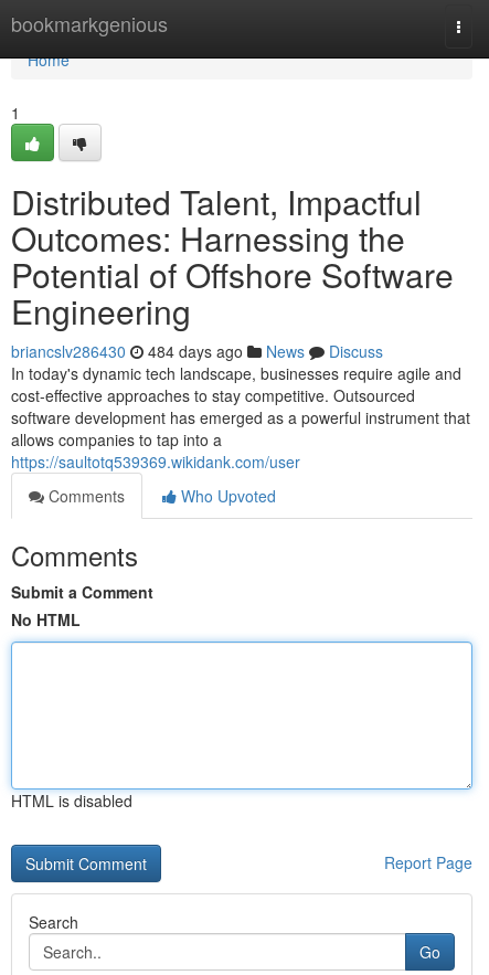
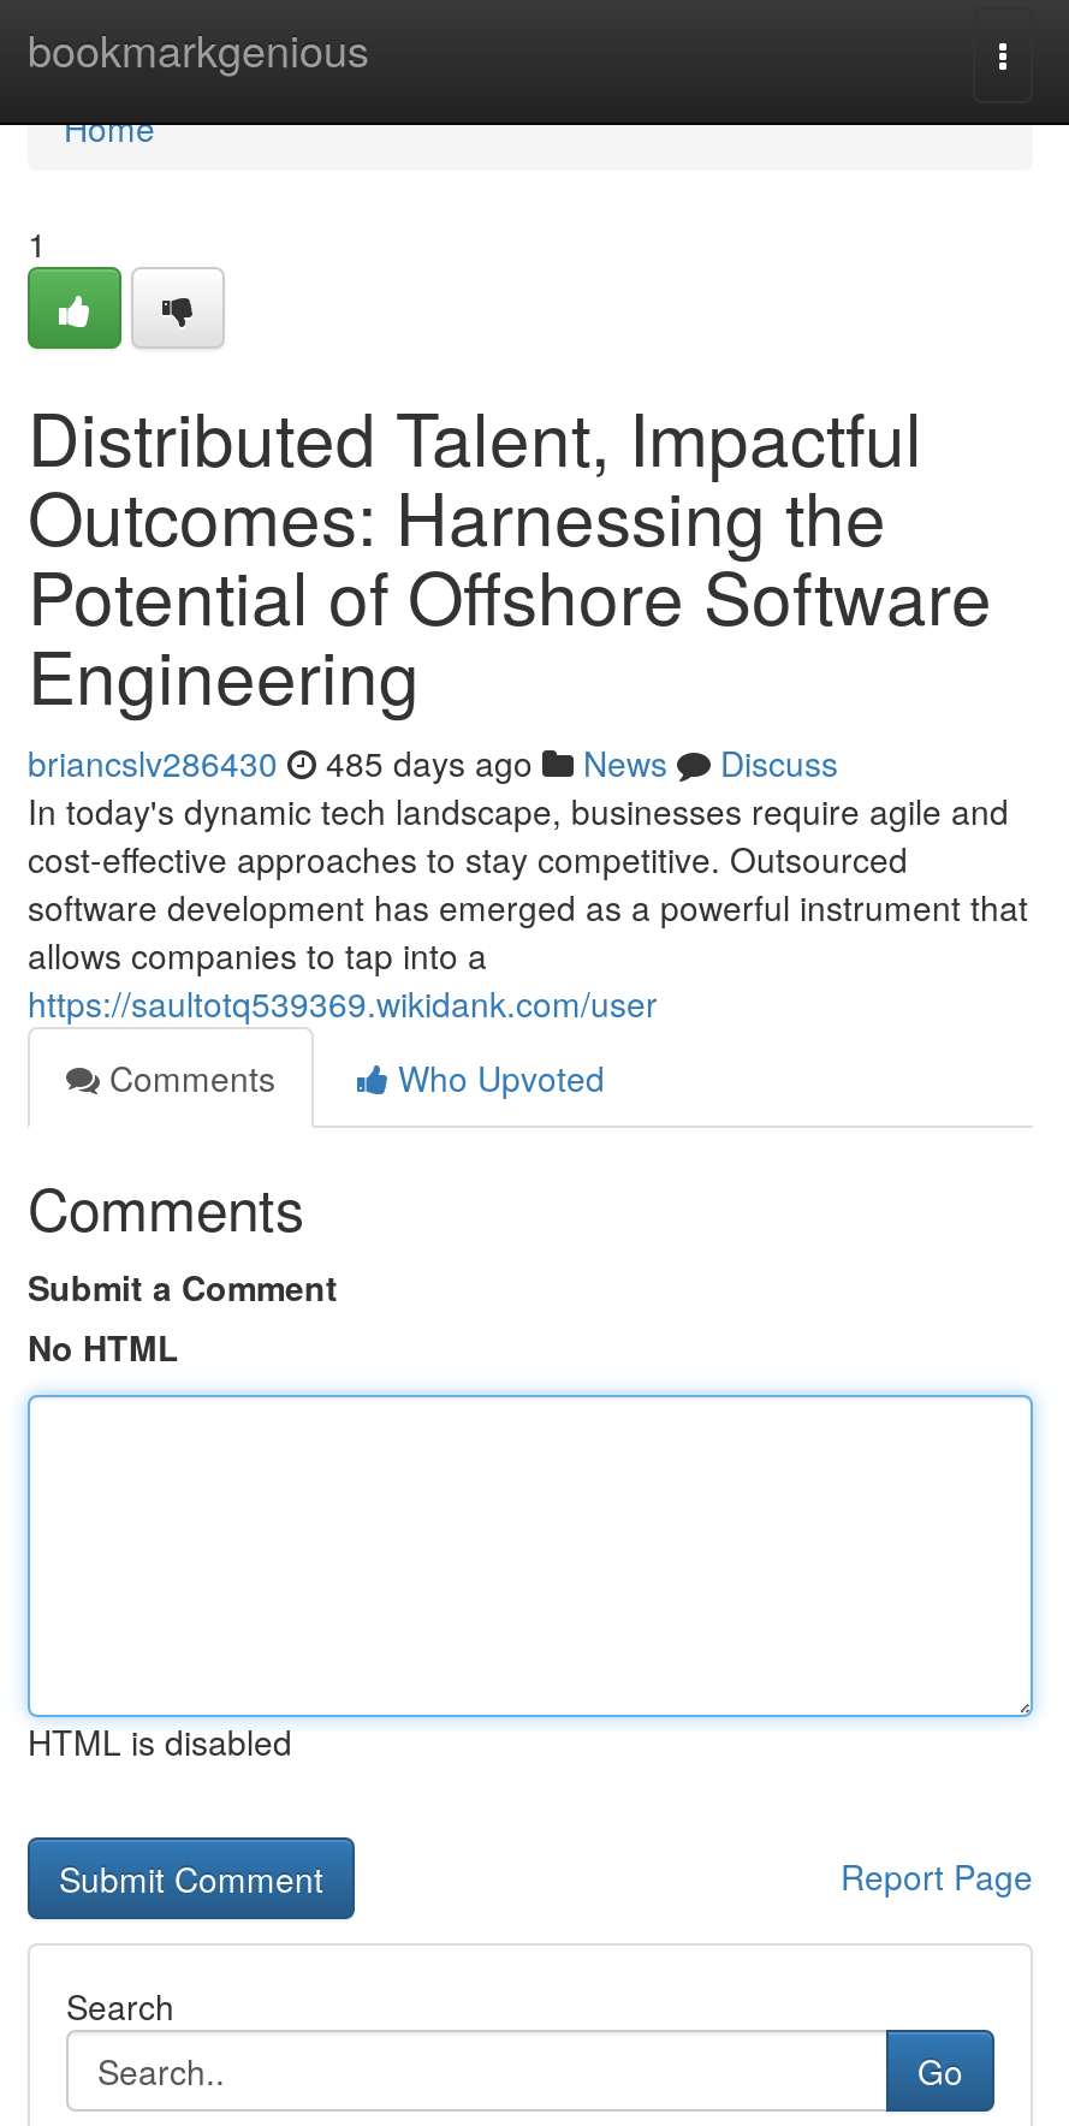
- briancslv286430 484 days ago News Discuss
+ briancslv286430 485 days ago News Discuss
